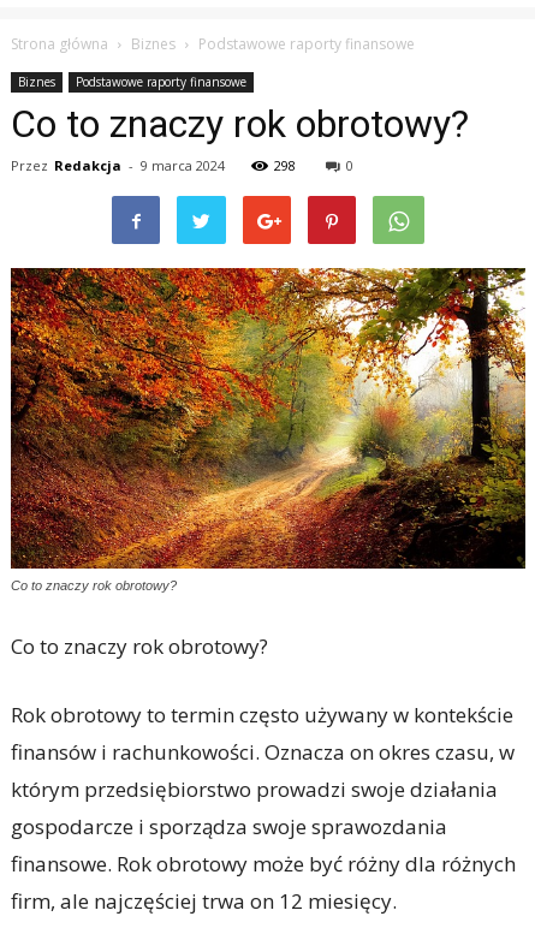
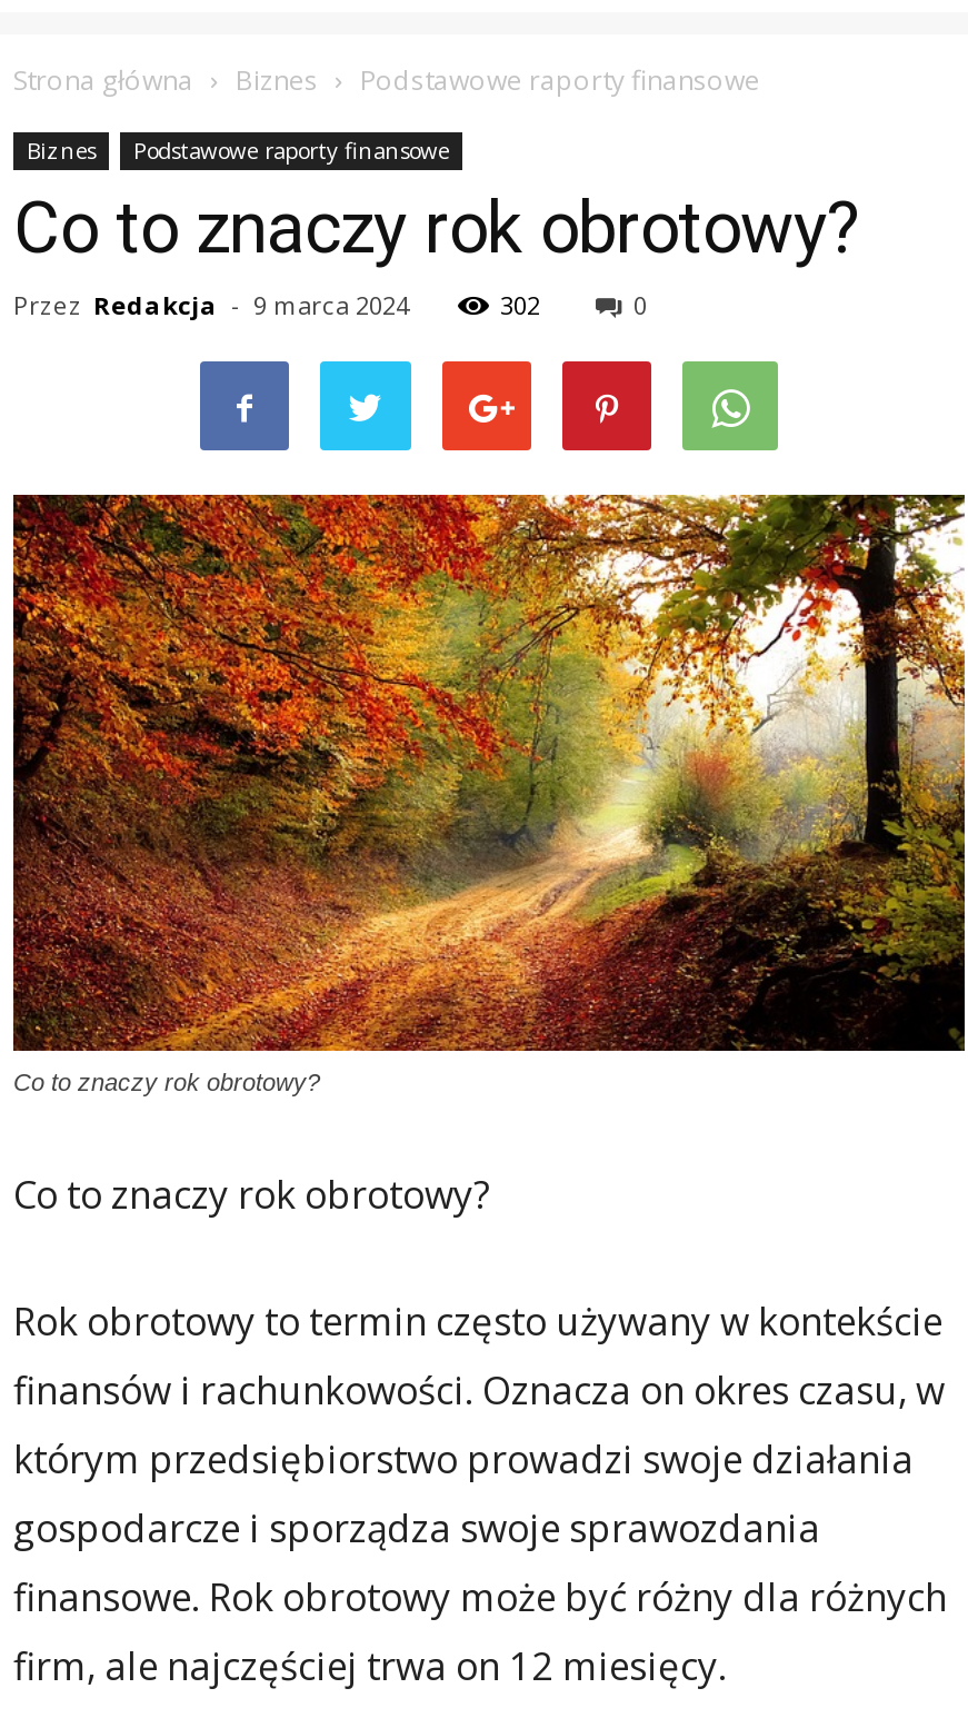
- 298
+ 302
